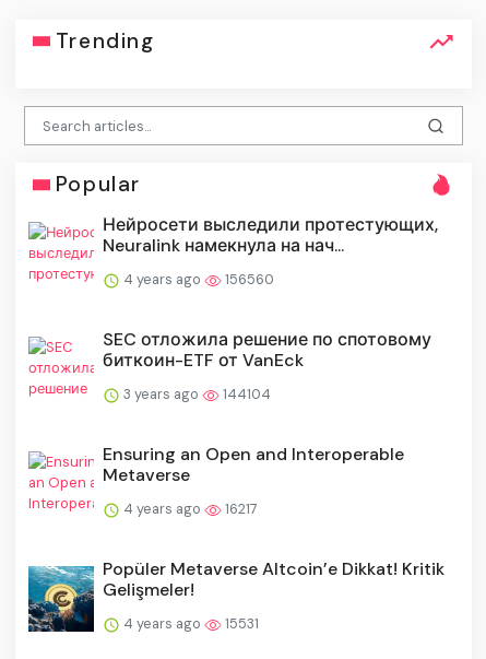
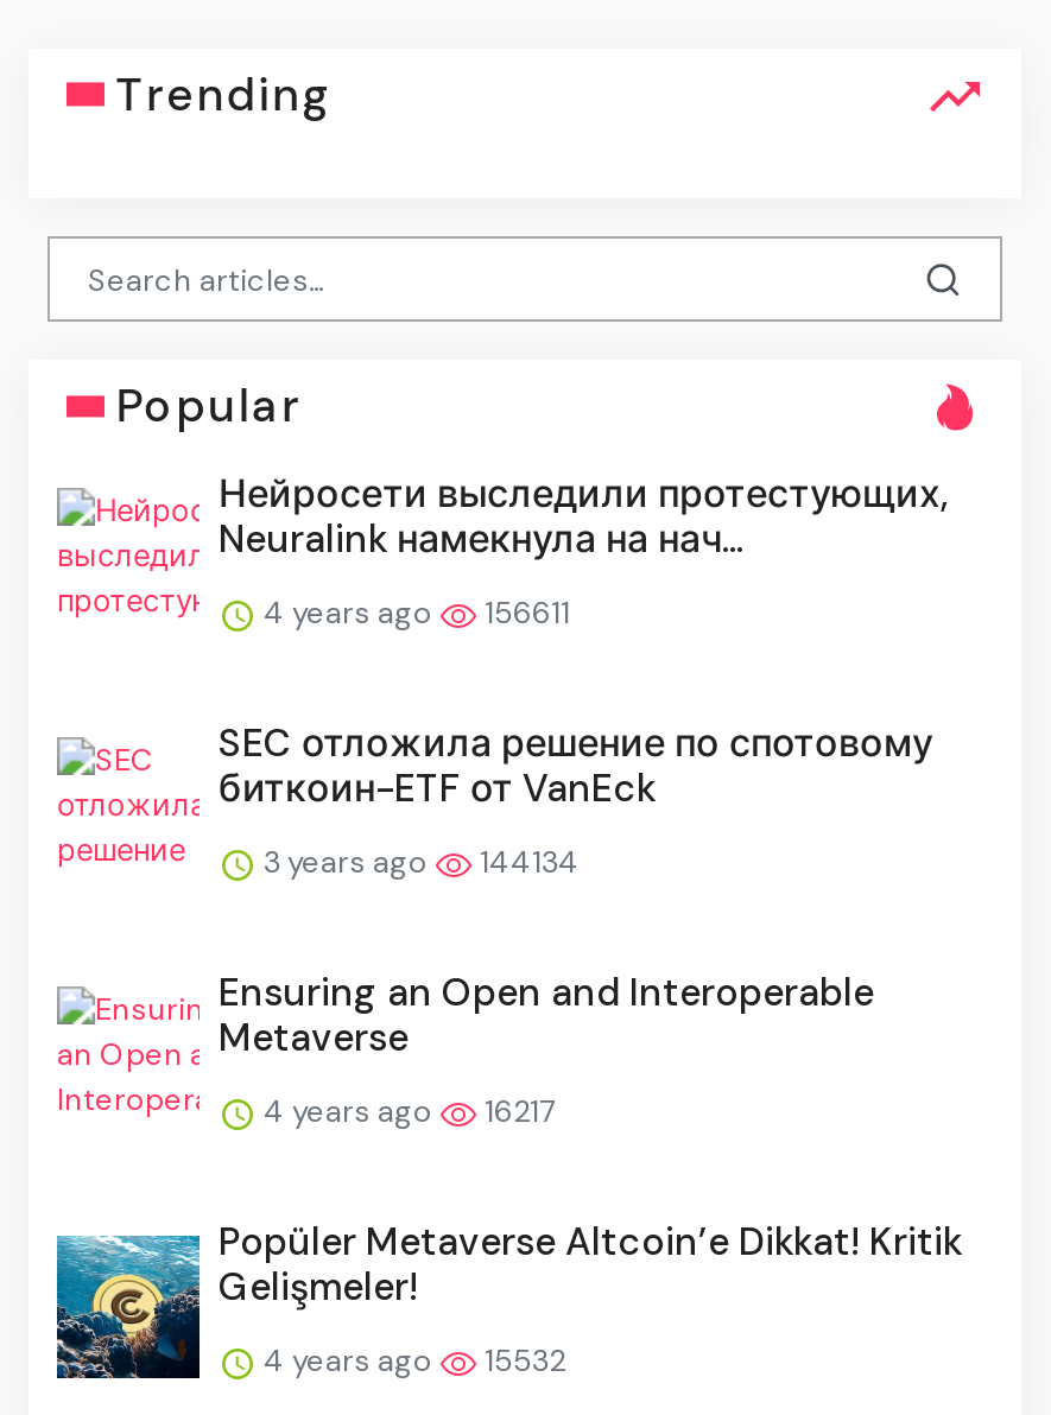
- 4 years ago 156560
+ 4 years ago 156611

- 3 years ago 144104
+ 3 years ago 144134

- 4 years ago 15531
+ 4 years ago 15532
